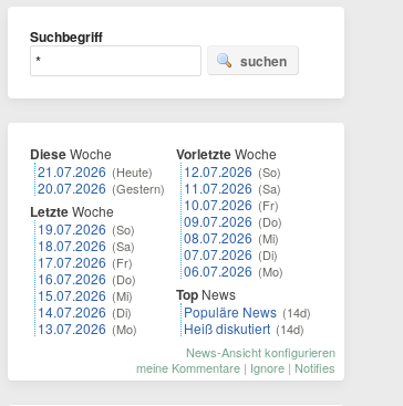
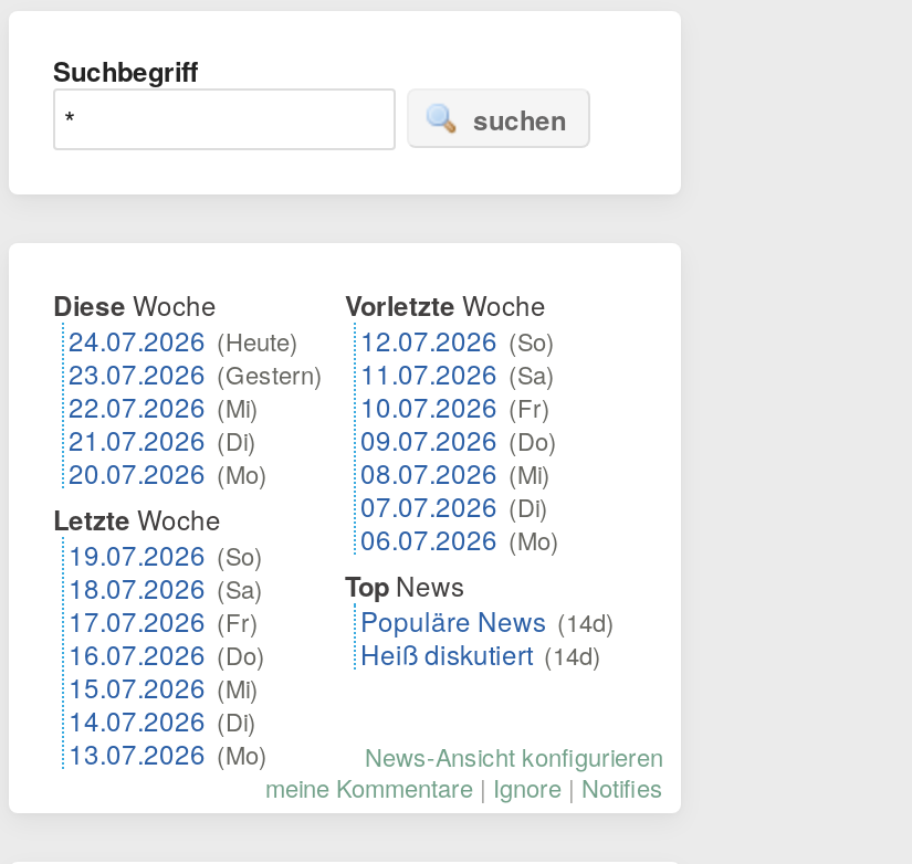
- 21.07.2026 (Heute)
- 20.07.2026 (Gestern)
+ 24.07.2026 (Heute)
+ 23.07.2026 (Gestern)
+ 22.07.2026 (Mi)
+ 21.07.2026 (Di)
+ 20.07.2026 (Mo)

moved down: Letzte Woche | 19.07.2026 (So) | 18.07.2026 (Sa) | 17.07.2026 (Fr) | 16.07.2026 (Do) | 15.07.2026 (Mi) | 14.07.2026 (Di) | 13.07.2026 (Mo)
